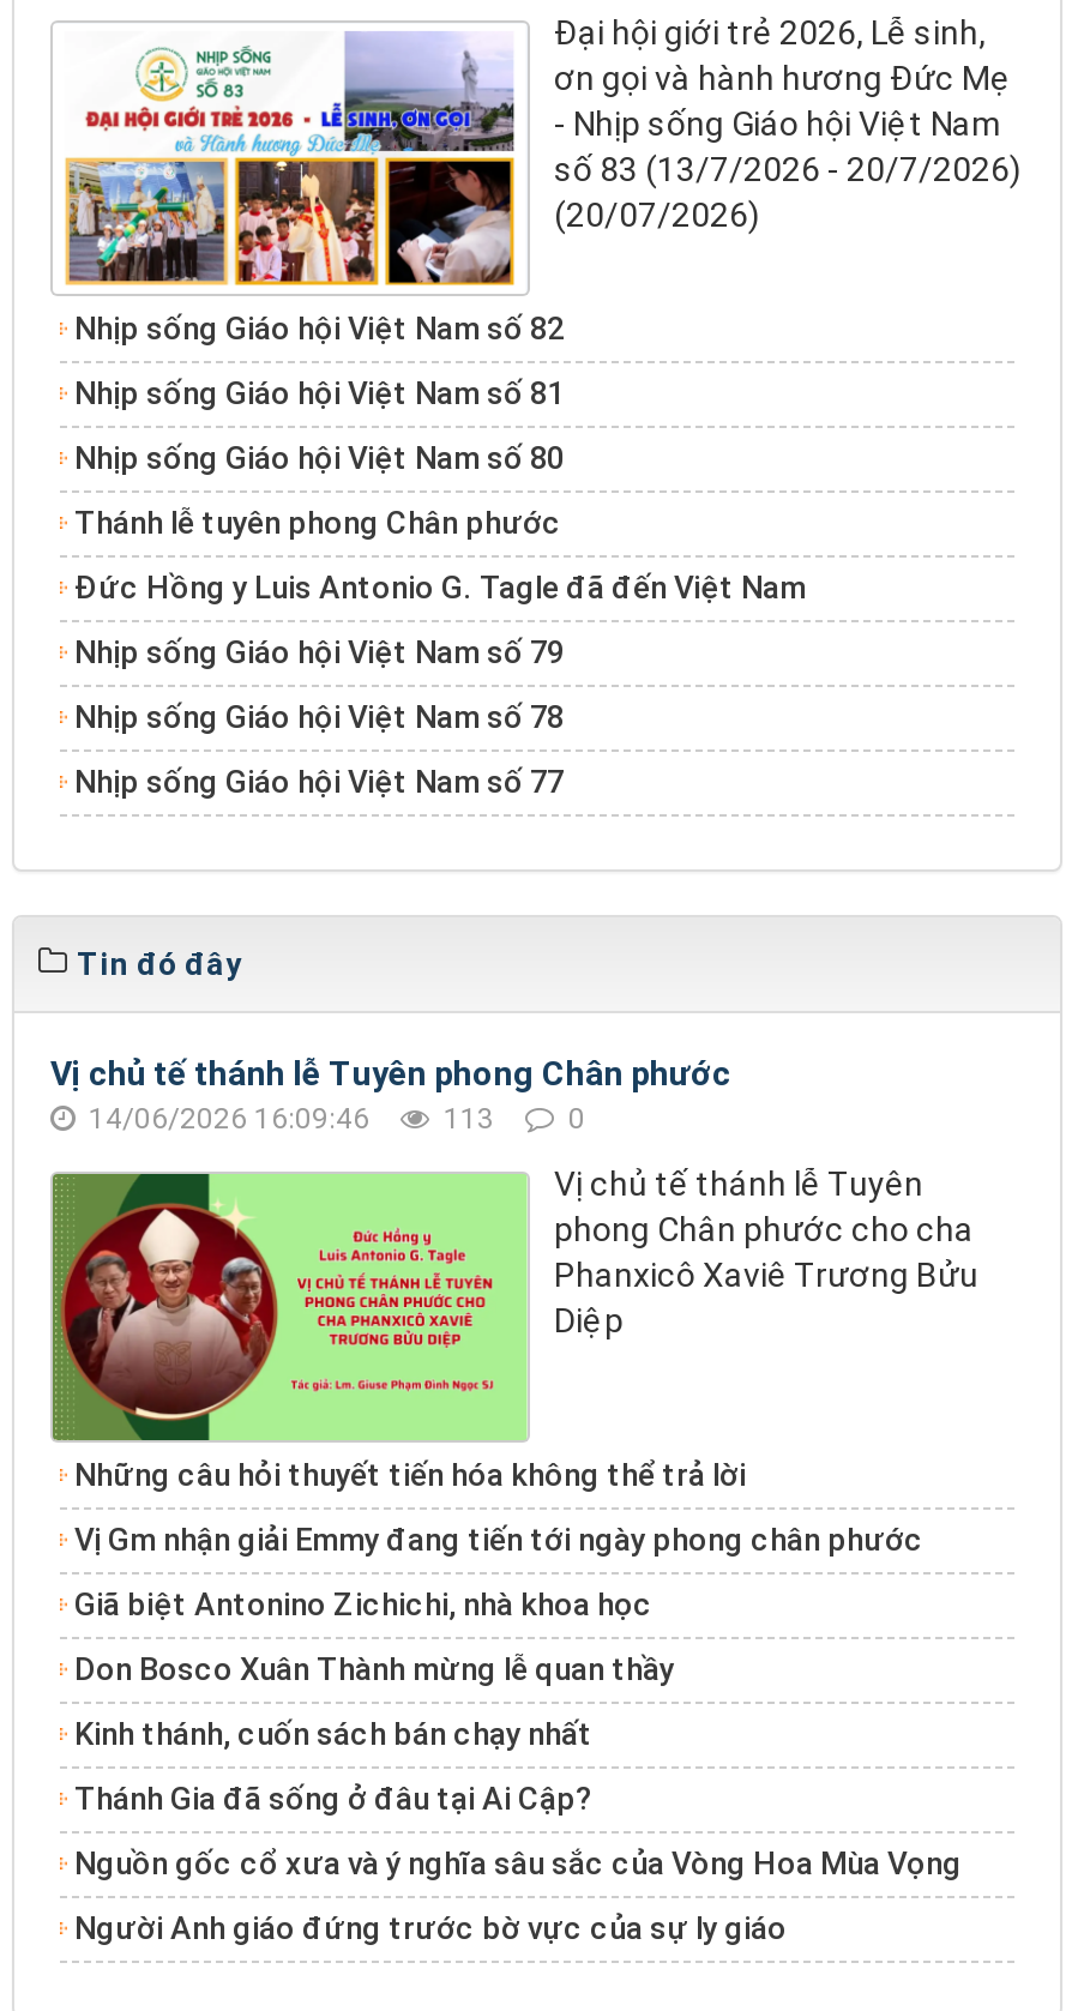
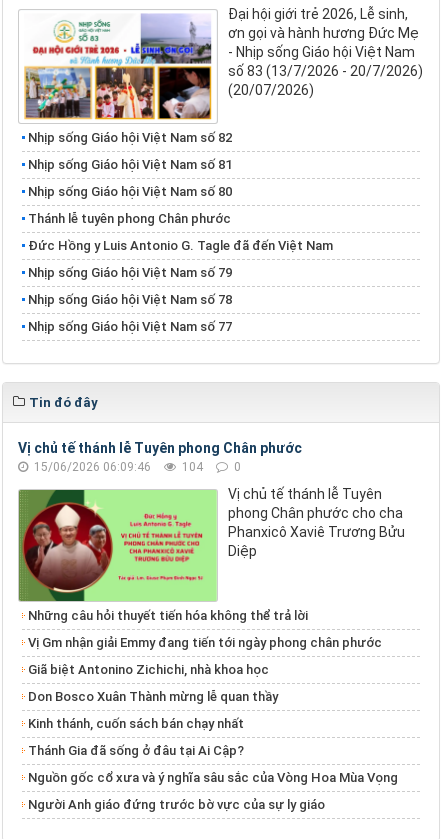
- 14/06/2026 16:09:46
+ 15/06/2026 06:09:46

- 113
+ 104
